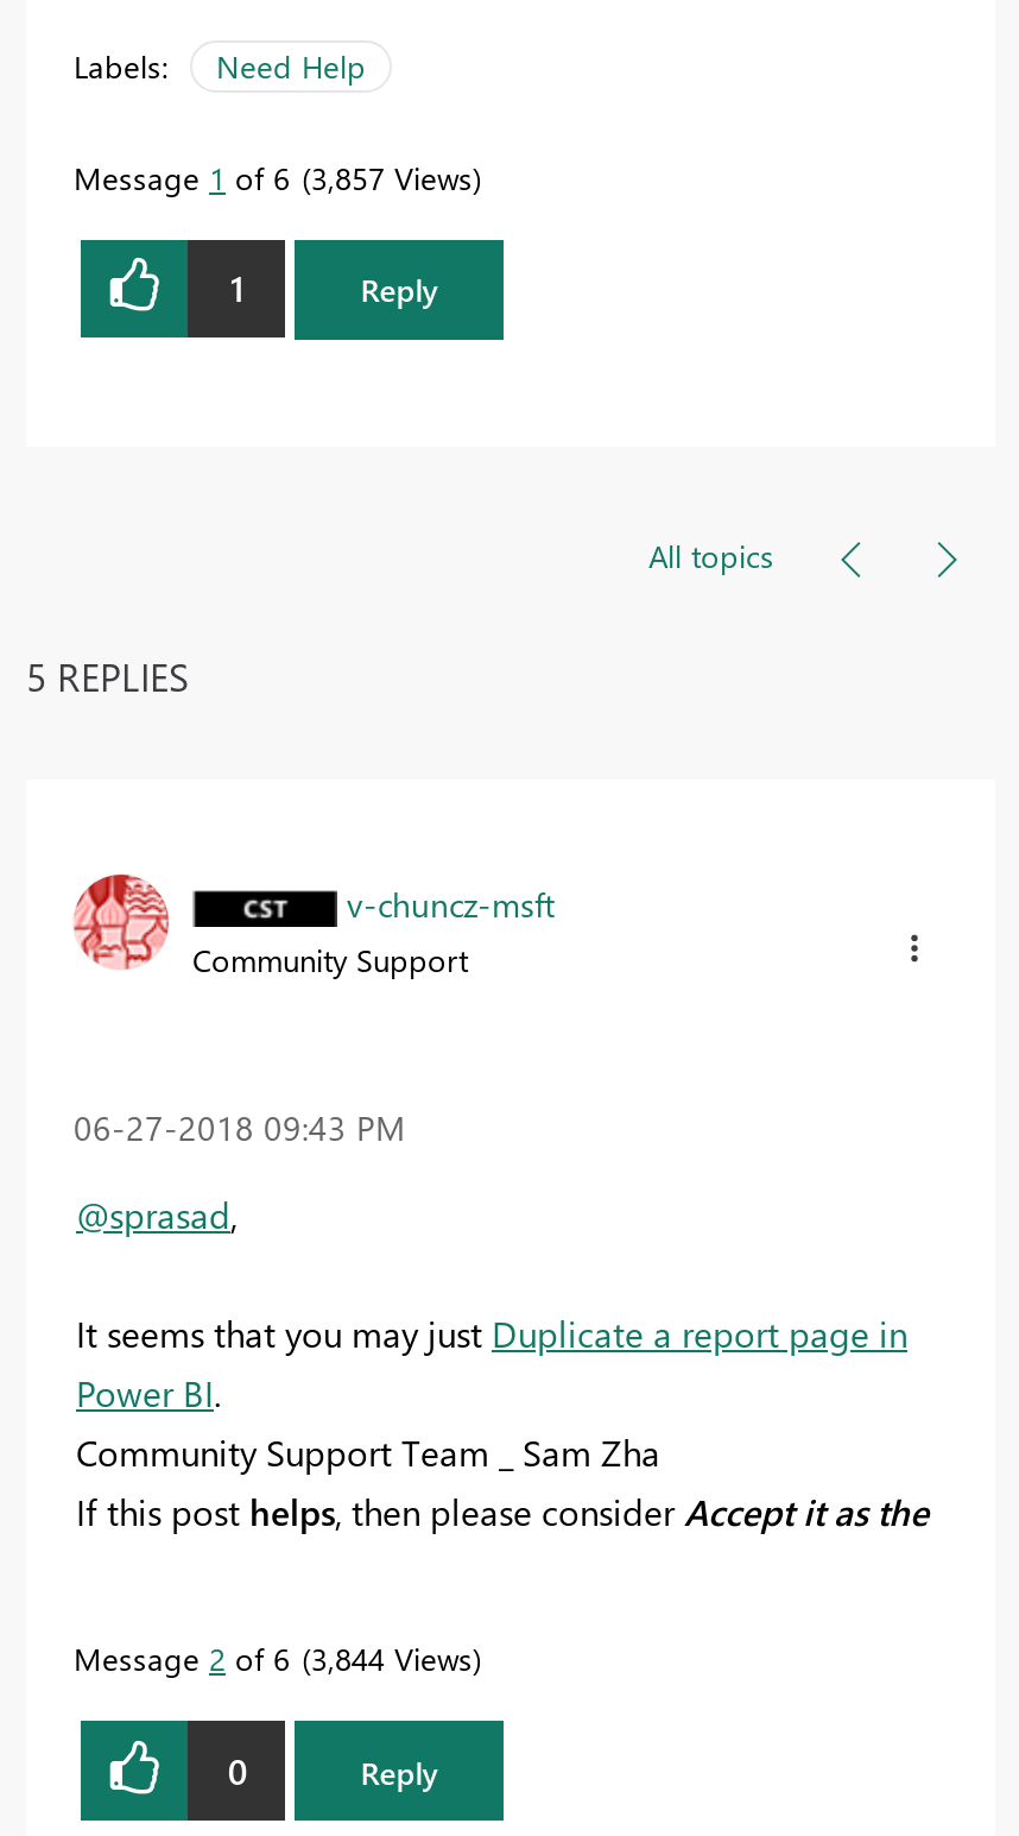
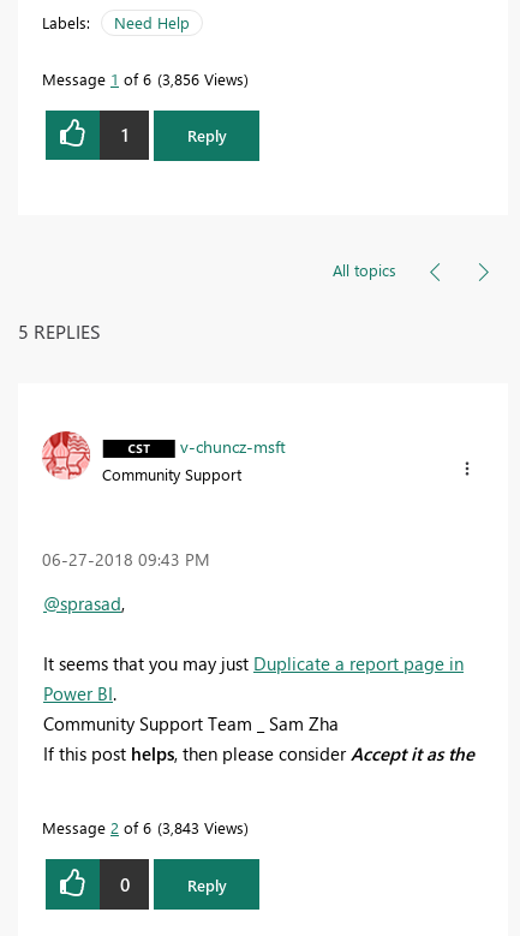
- Message 1 of 6 3,857 Views
+ Message 1 of 6 3,856 Views

- Message 2 of 6 3,844 Views
+ Message 2 of 6 3,843 Views
